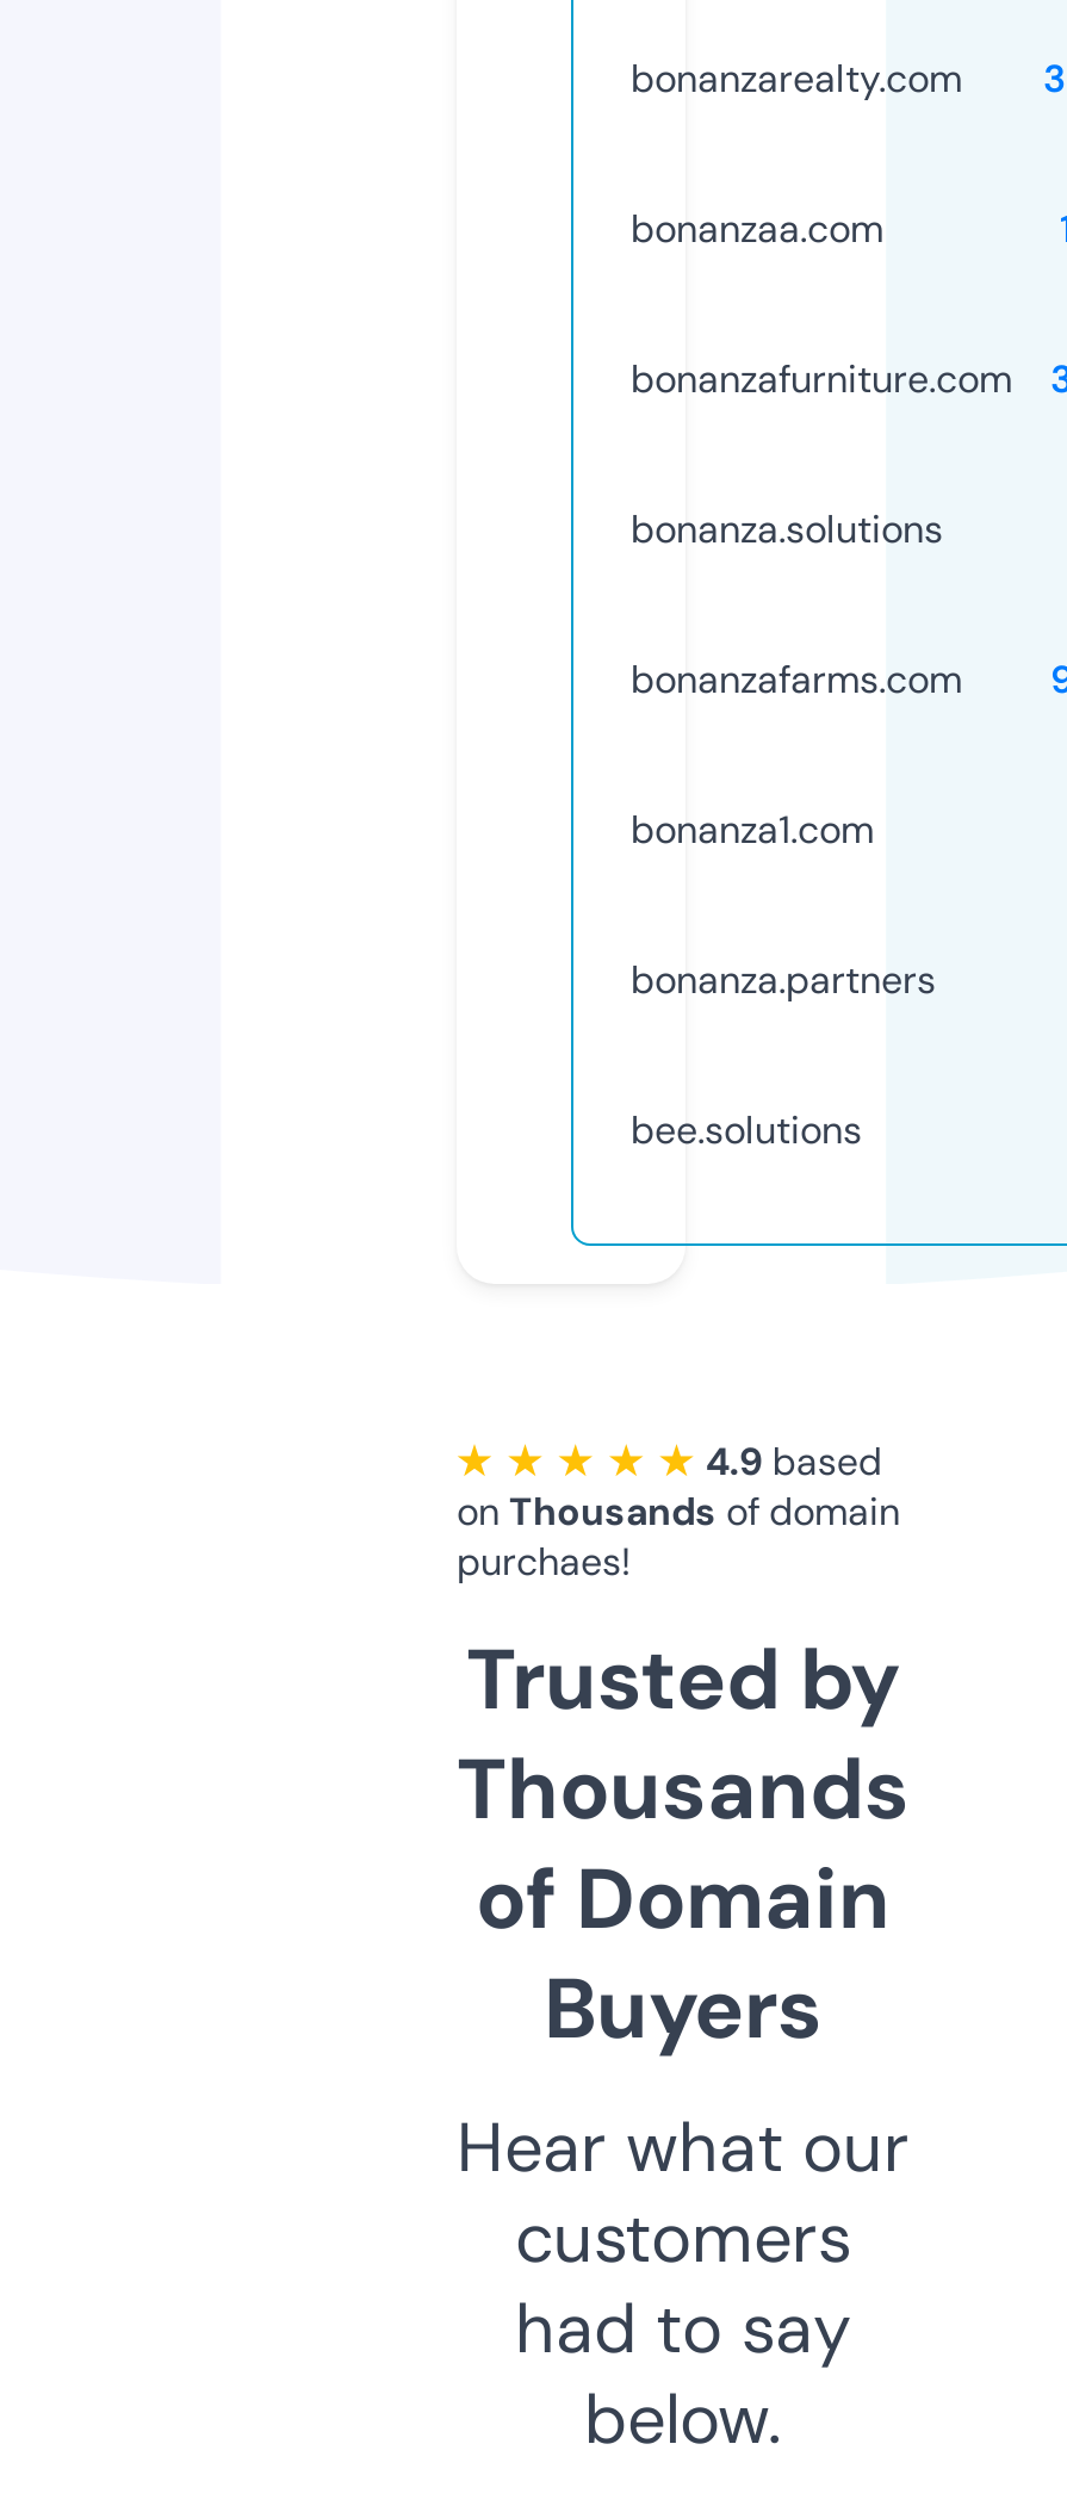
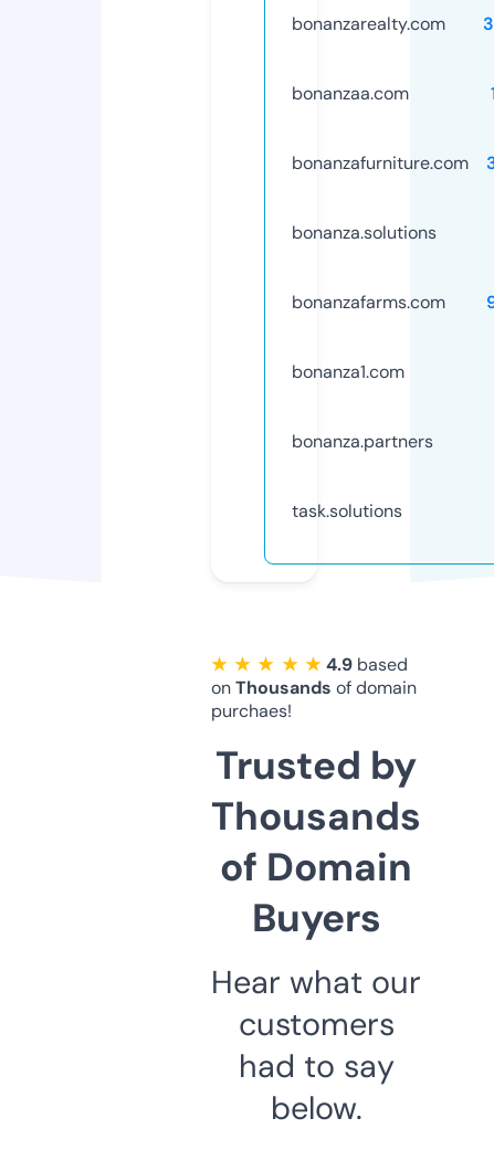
- bee.solutions
+ task.solutions
